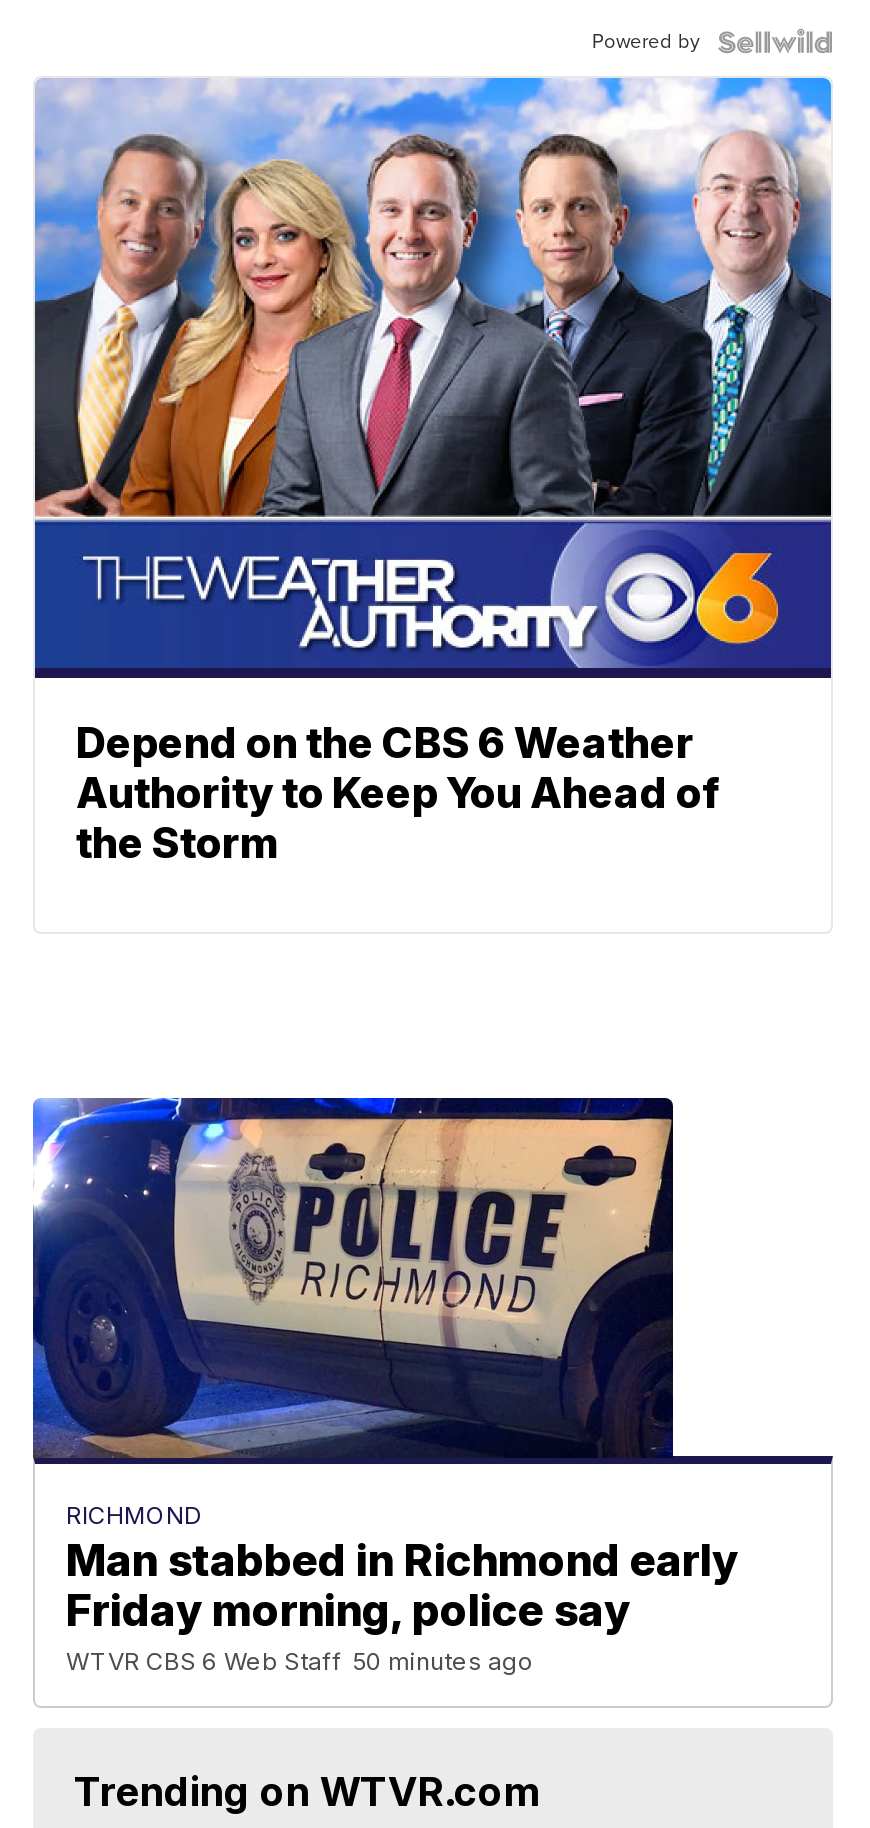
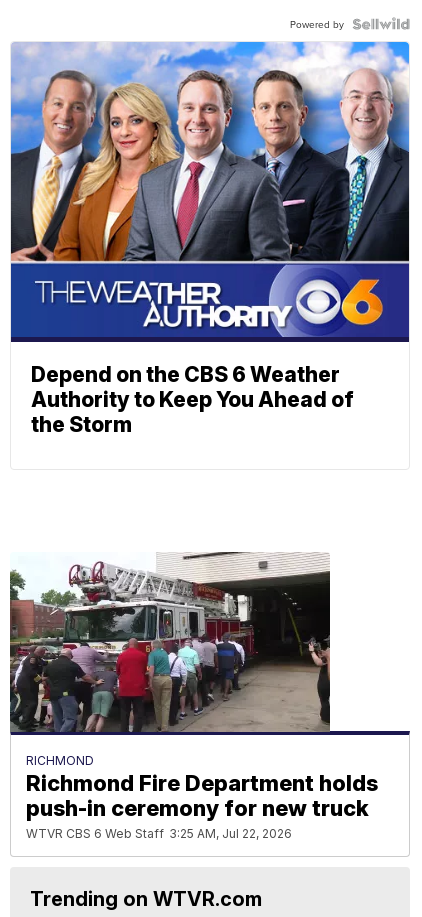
- [image]
- Man stabbed in Richmond early
- Friday morning, police say
- WTVR CBS 6 Web Staff 50 minutes ago
+ [image]
+ Richmond Fire Department holds
+ push-in ceremony for new truck
+ WTVR CBS 6 Web Staff 3:25 AM, Jul 22, 2026
